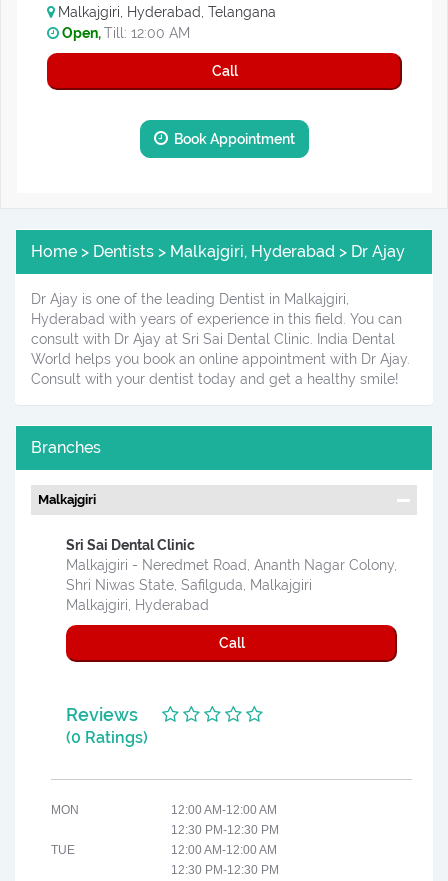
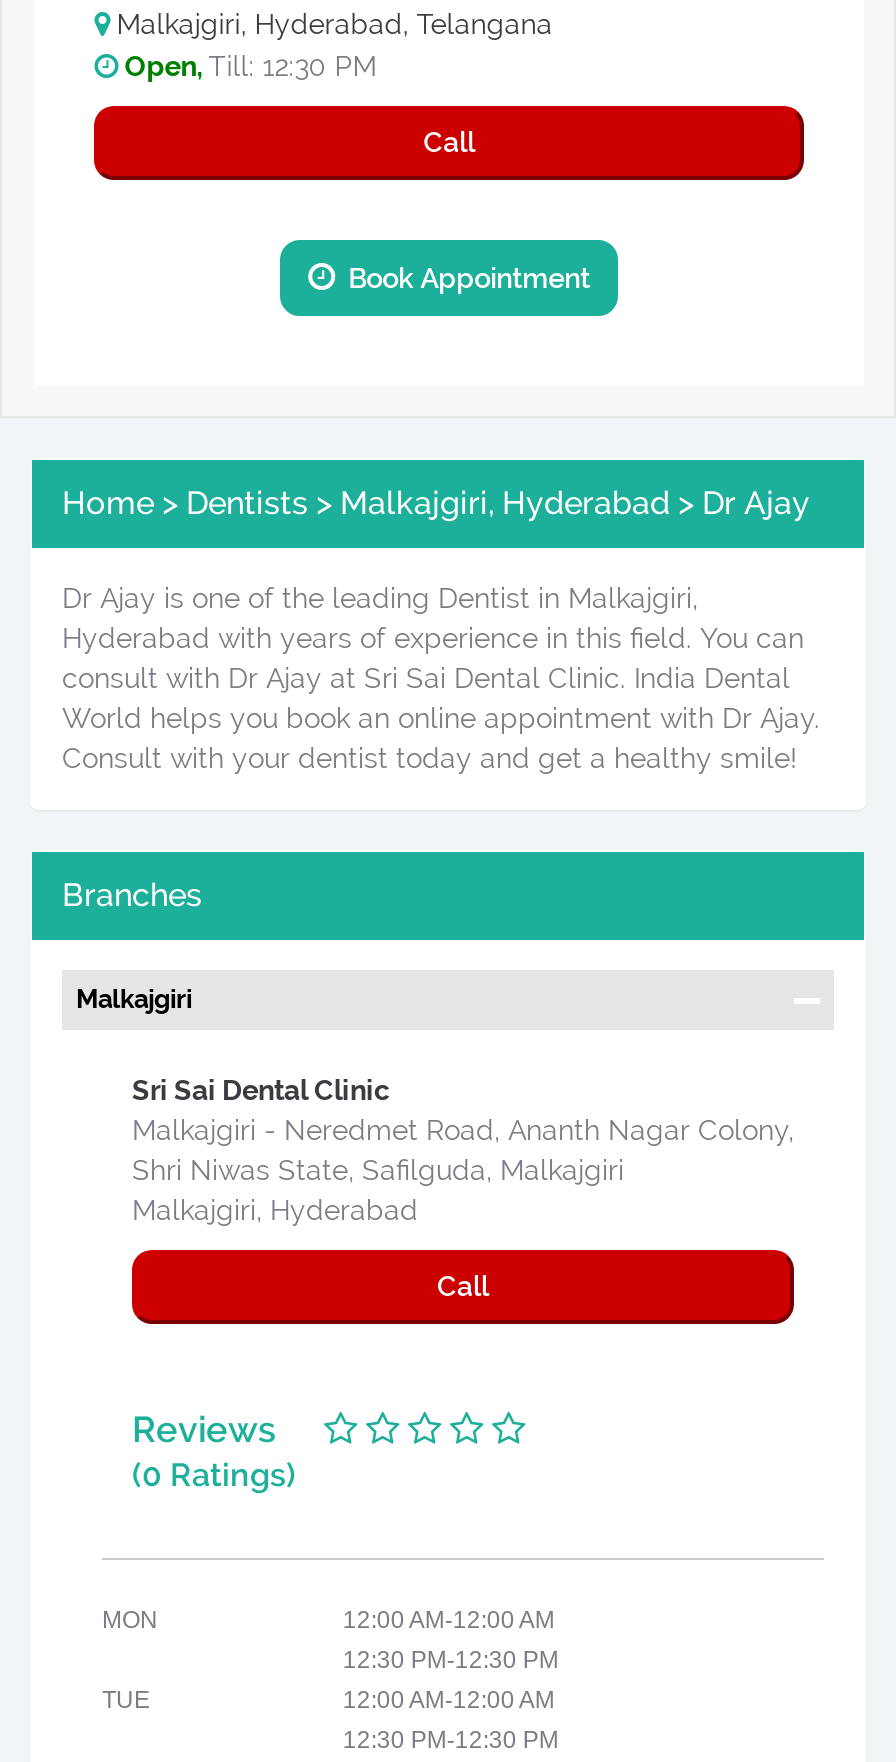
- Open, Till: 12:00 AM
+ Open, Till: 12:30 PM
